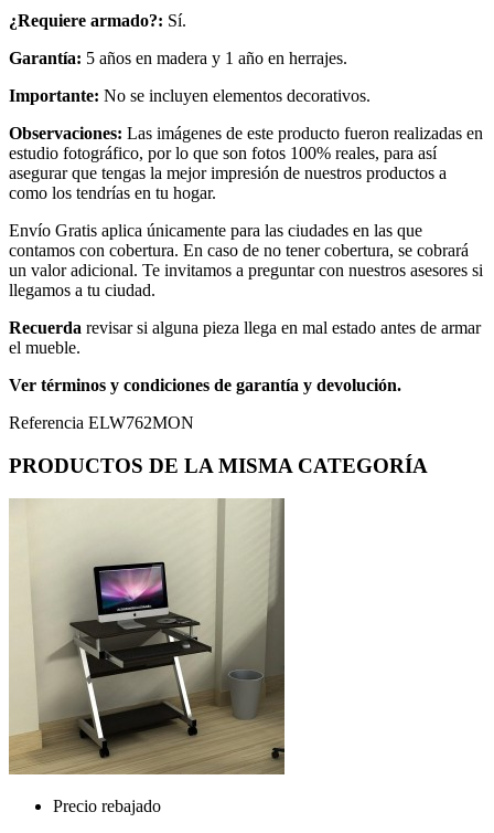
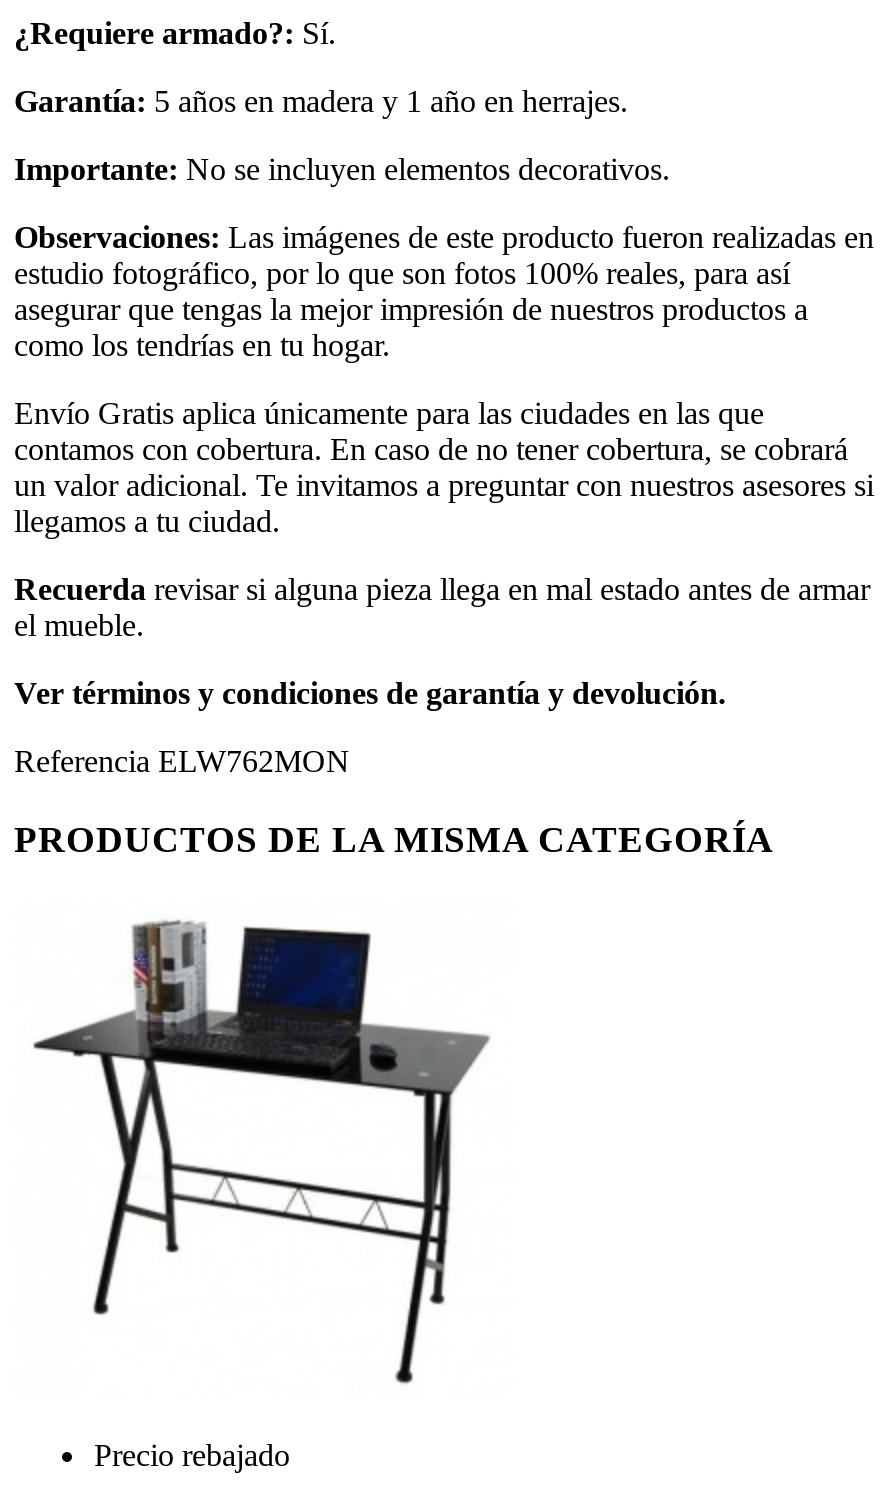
- [image]
+ [image]
